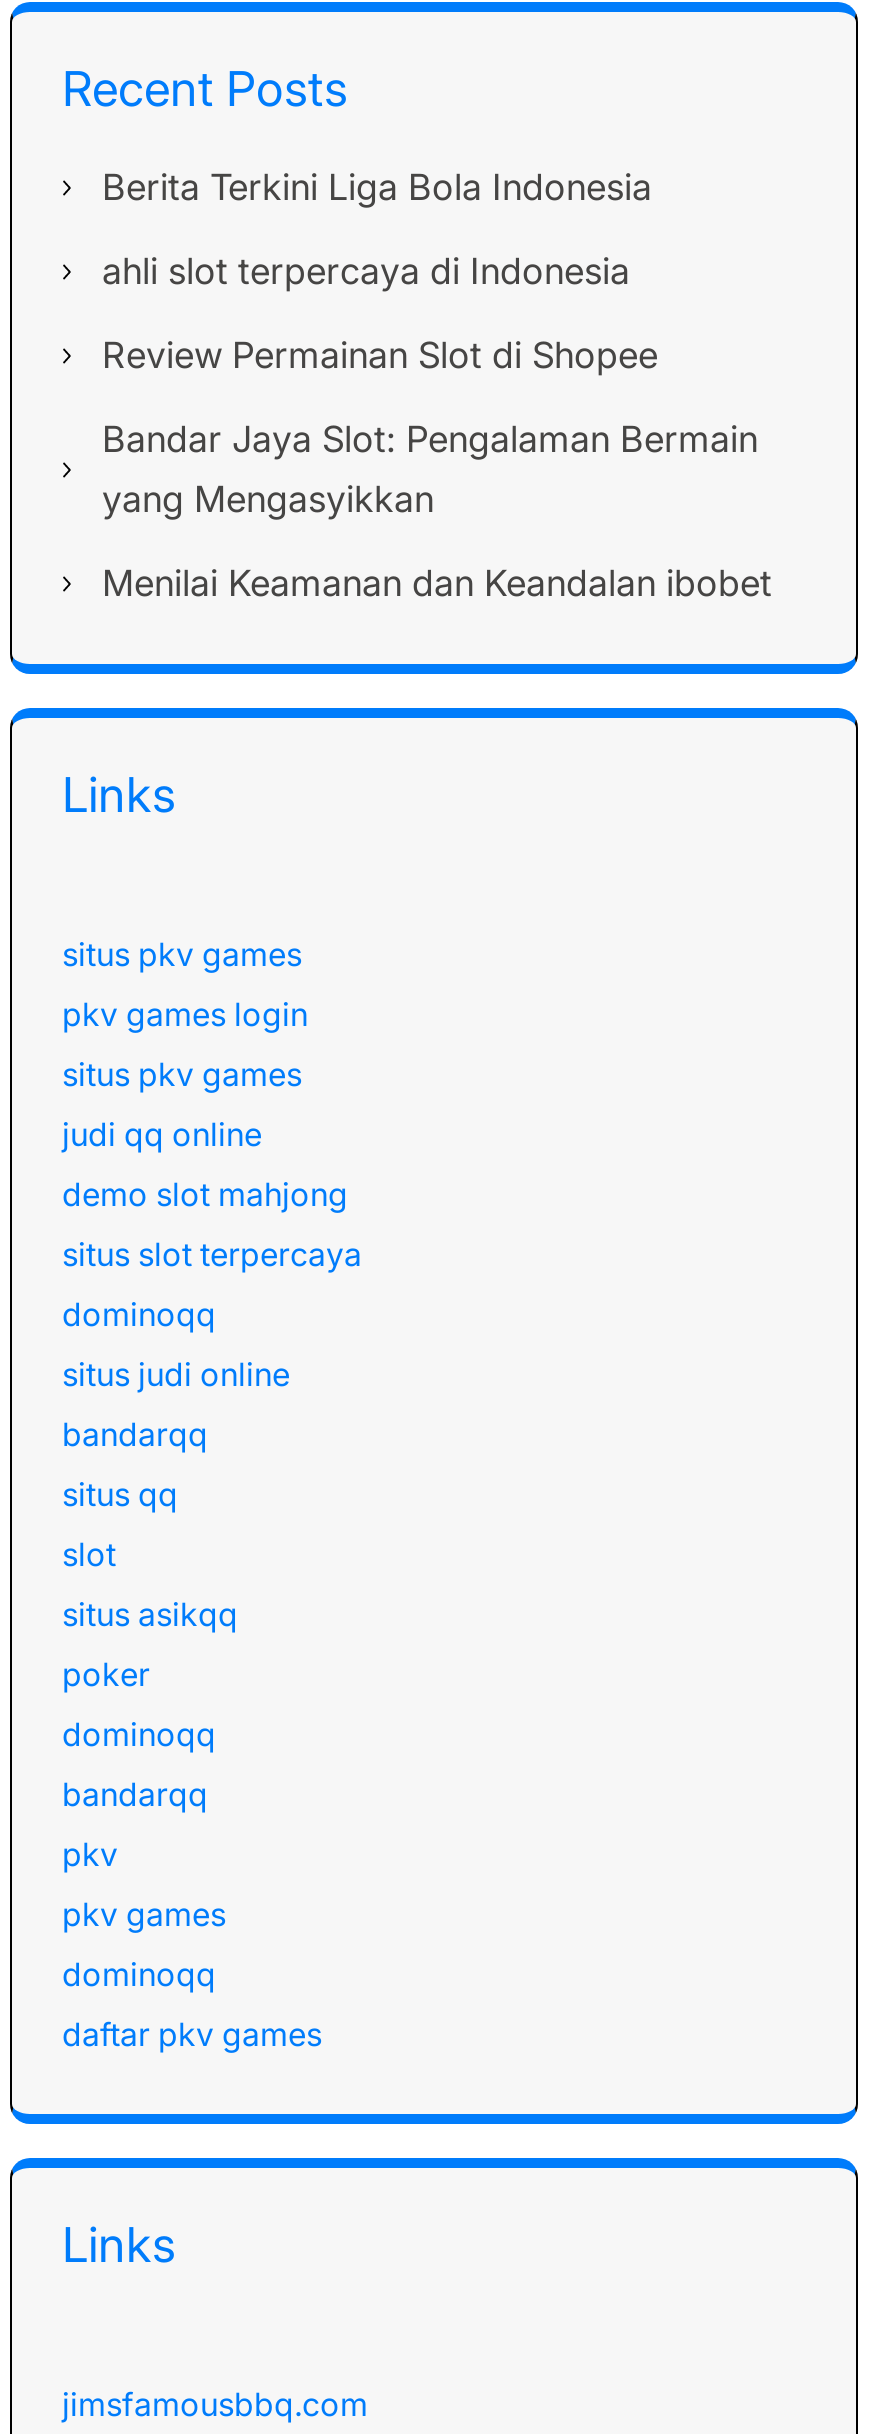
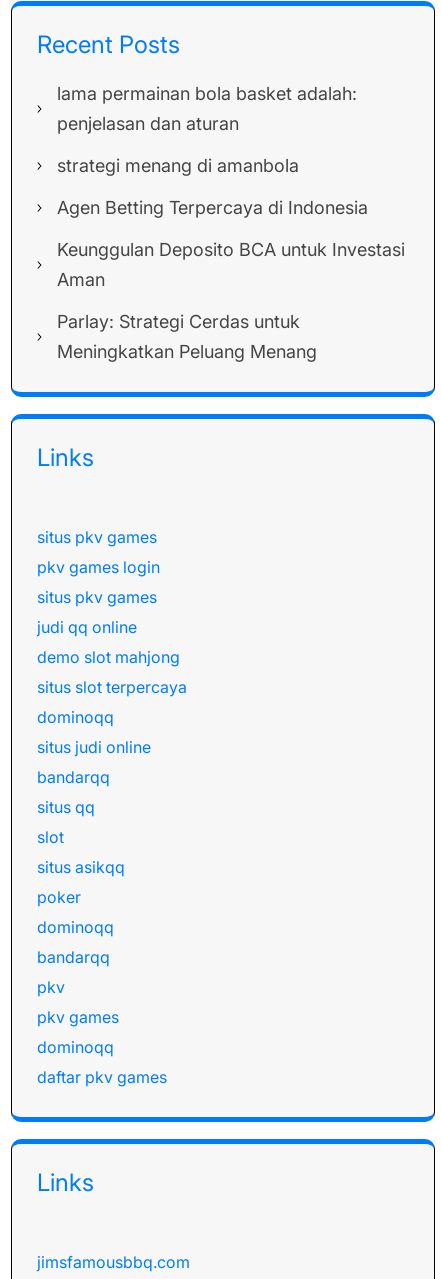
- Berita Terkini Liga Bola Indonesia
+ lama permainan bola basket adalah:
+ penjelasan dan aturan

- ahli slot terpercaya di Indonesia
+ strategi menang di amanbola

- Review Permainan Slot di Shopee
+ Agen Betting Terpercaya di Indonesia

- Bandar Jaya Slot: Pengalaman Bermain
- yang Mengasyikkan
+ Keunggulan Deposito BCA untuk Investasi
+ Aman

- Menilai Keamanan dan Keandalan ibobet
+ Parlay: Strategi Cerdas untuk
+ Meningkatkan Peluang Menang
